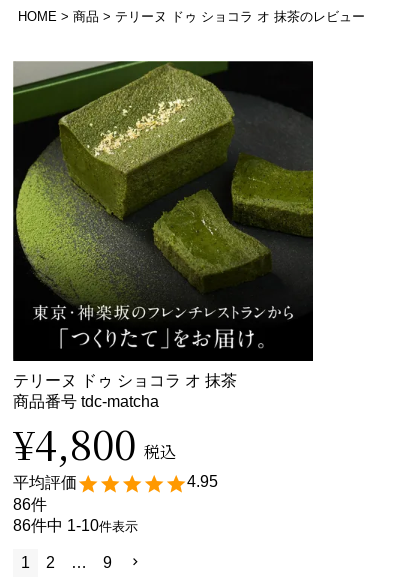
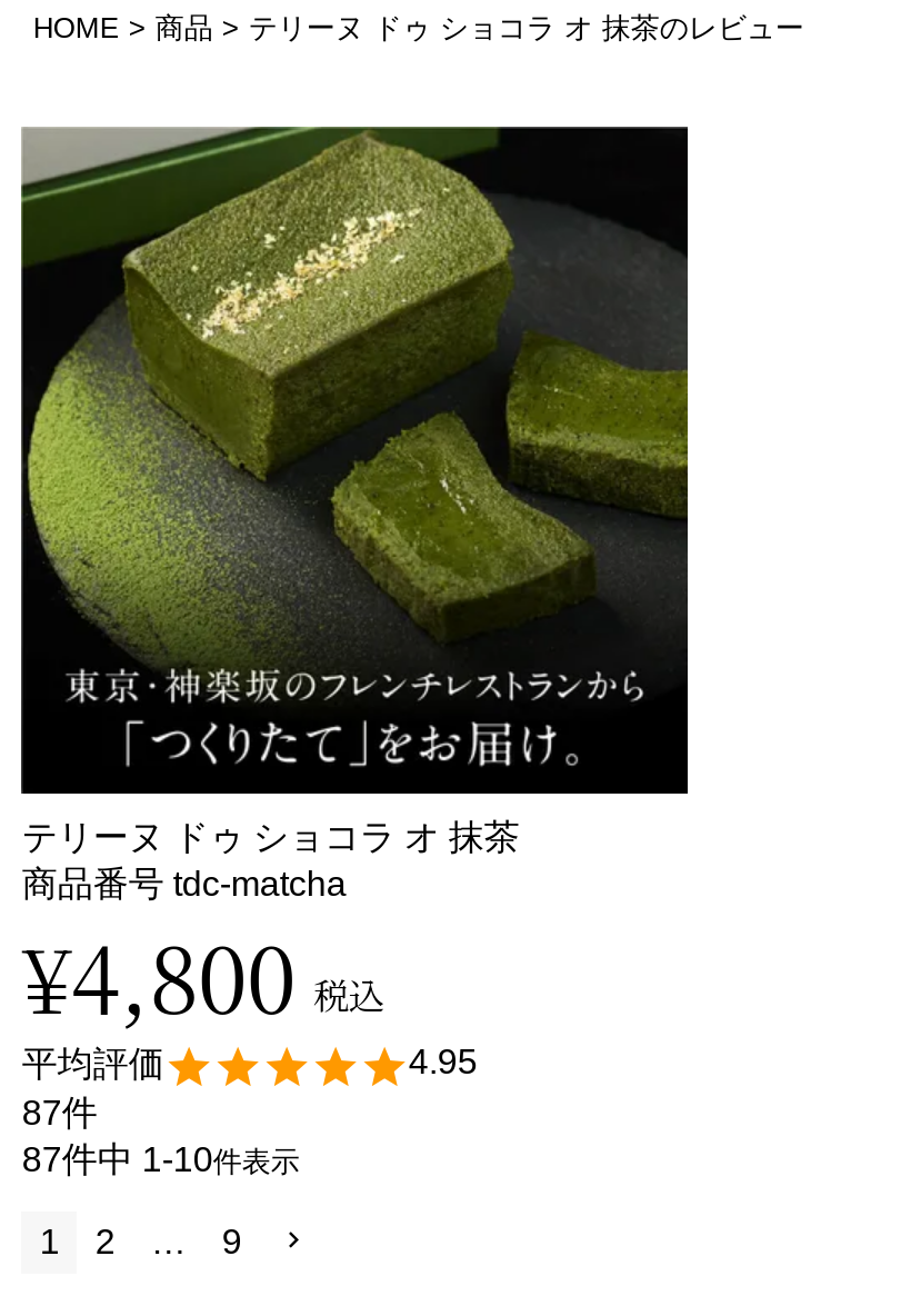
- 86
+ 87

- 86件中 1-10件表示
+ 87件中 1-10件表示
